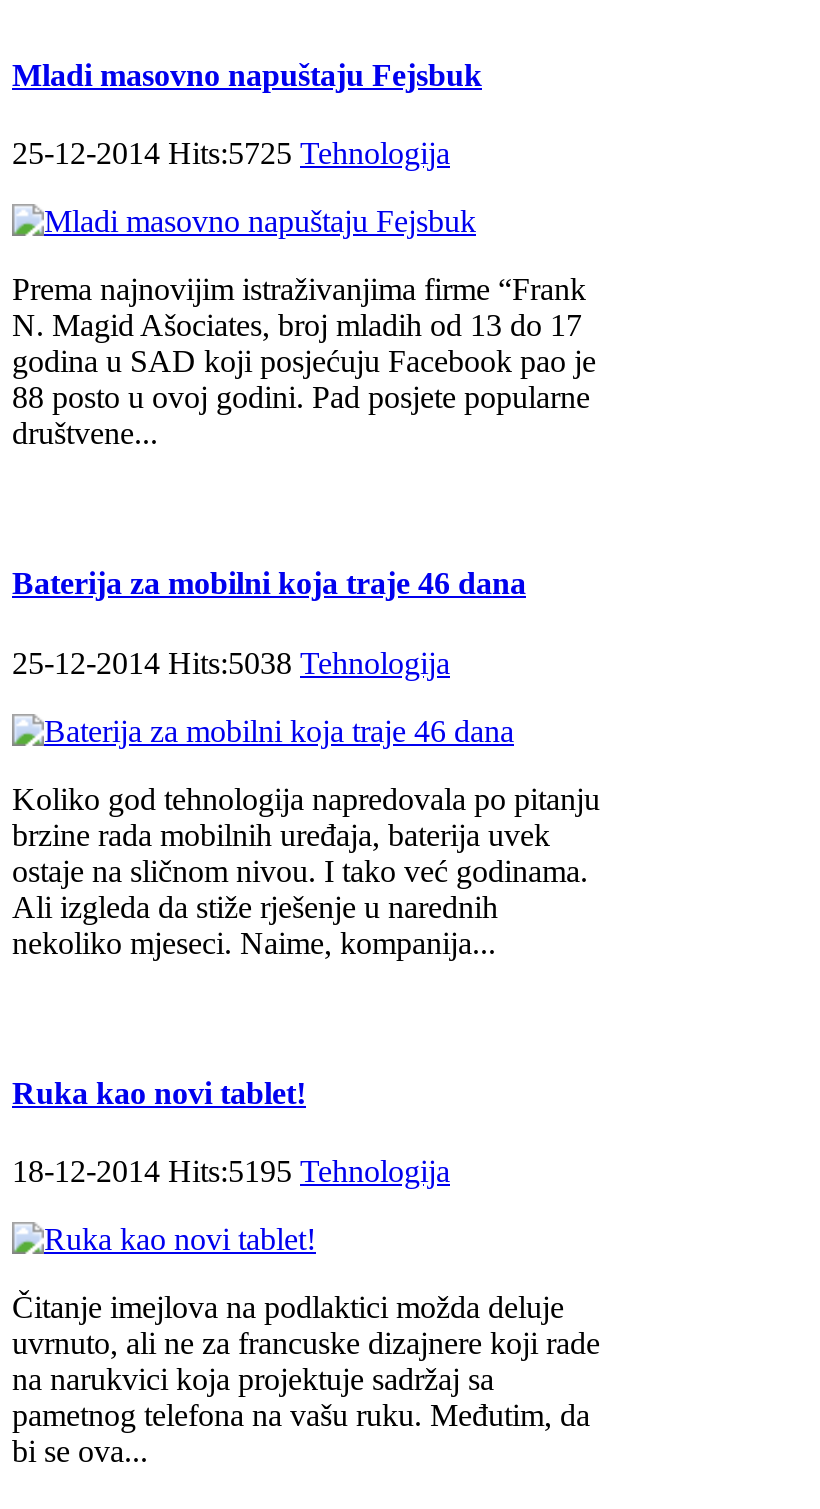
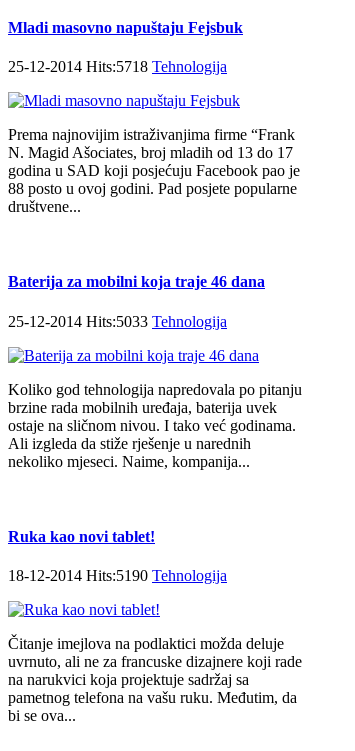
- 25-12-2014 Hits:5725 Tehnologija
+ 25-12-2014 Hits:5718 Tehnologija

- 25-12-2014 Hits:5038 Tehnologija
+ 25-12-2014 Hits:5033 Tehnologija

- 18-12-2014 Hits:5195 Tehnologija
+ 18-12-2014 Hits:5190 Tehnologija
